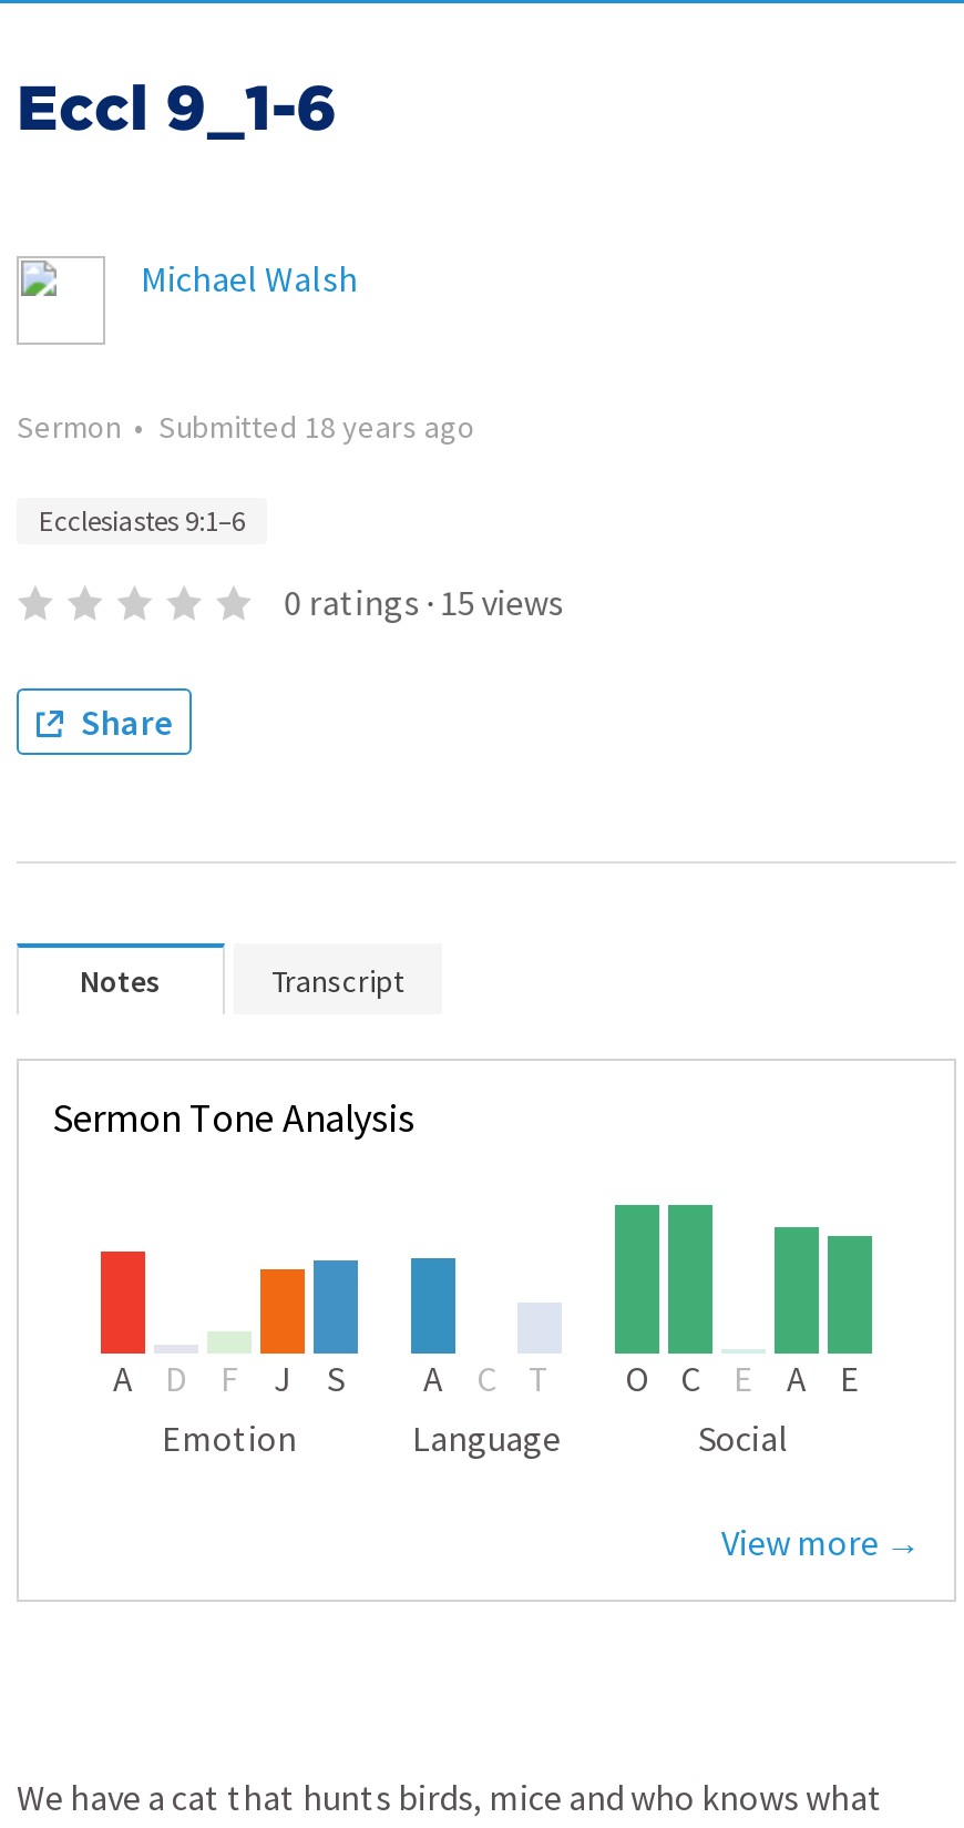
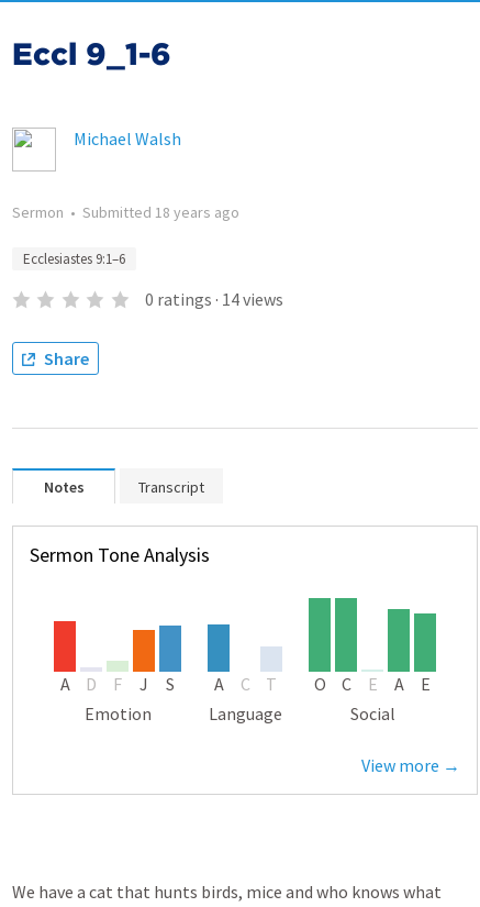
- 0 ratings · 15 views
+ 0 ratings · 14 views
